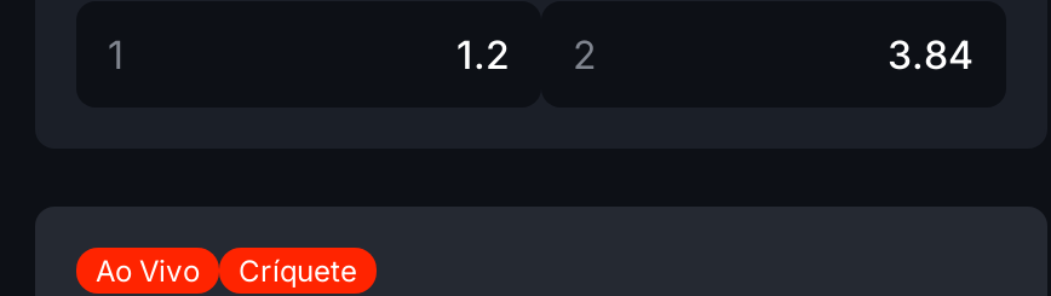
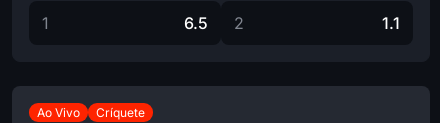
- 1.2 2
+ 6.5 2

- 3.84
+ 1.1
